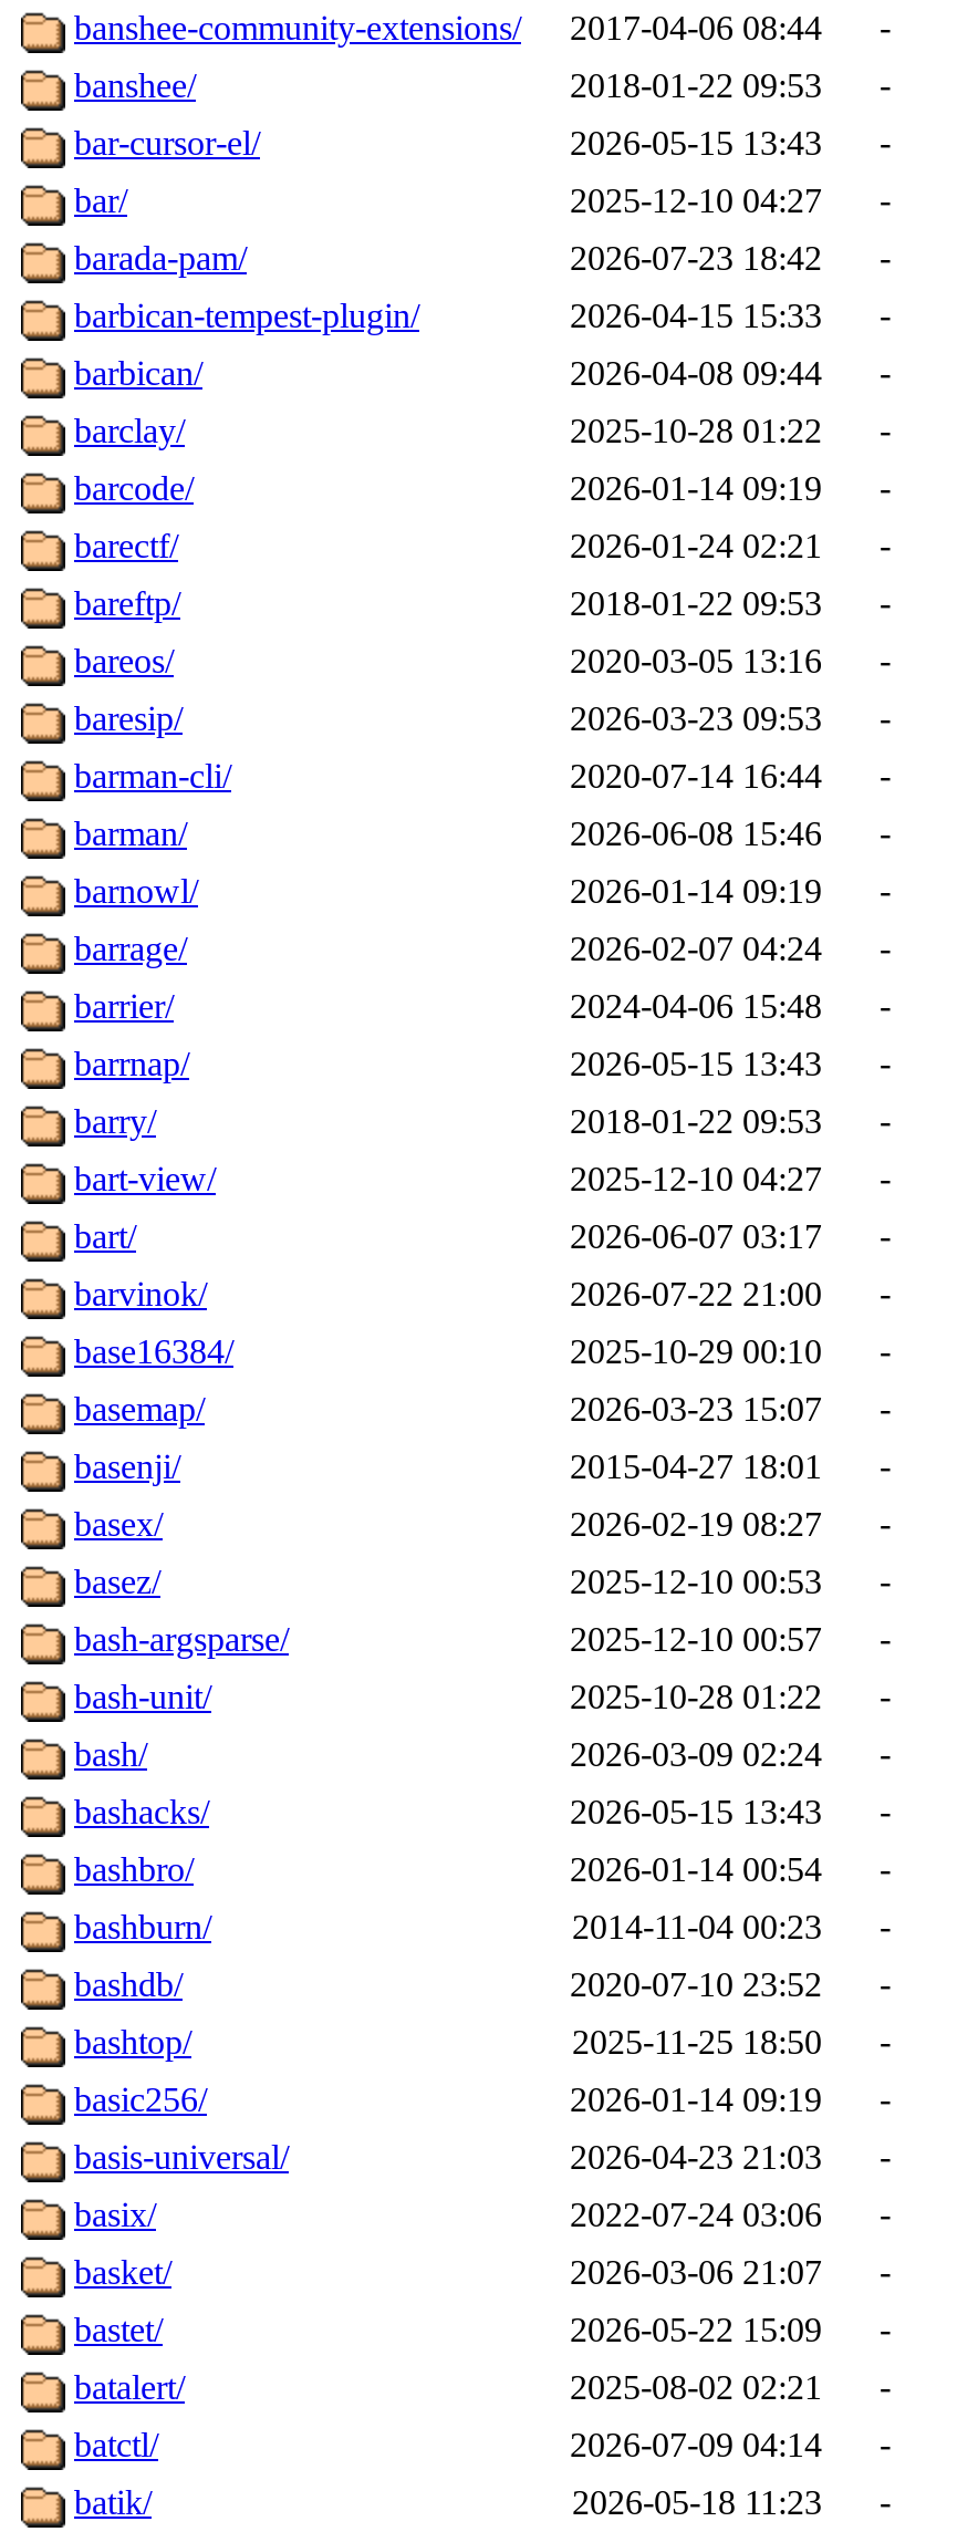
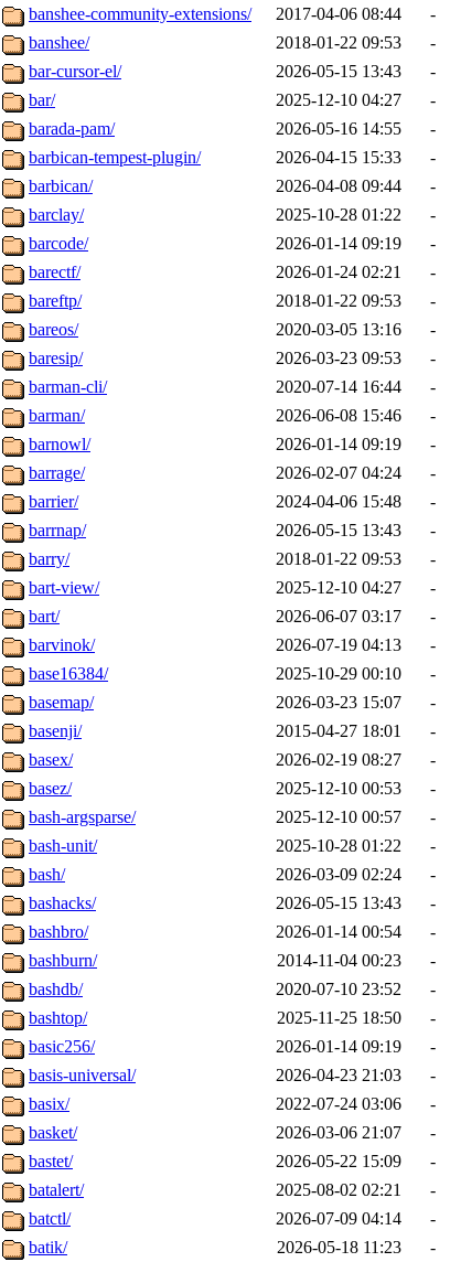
- 2026-07-23 18:42
+ 2026-05-16 14:55

- 2026-07-22 21:00
+ 2026-07-19 04:13
